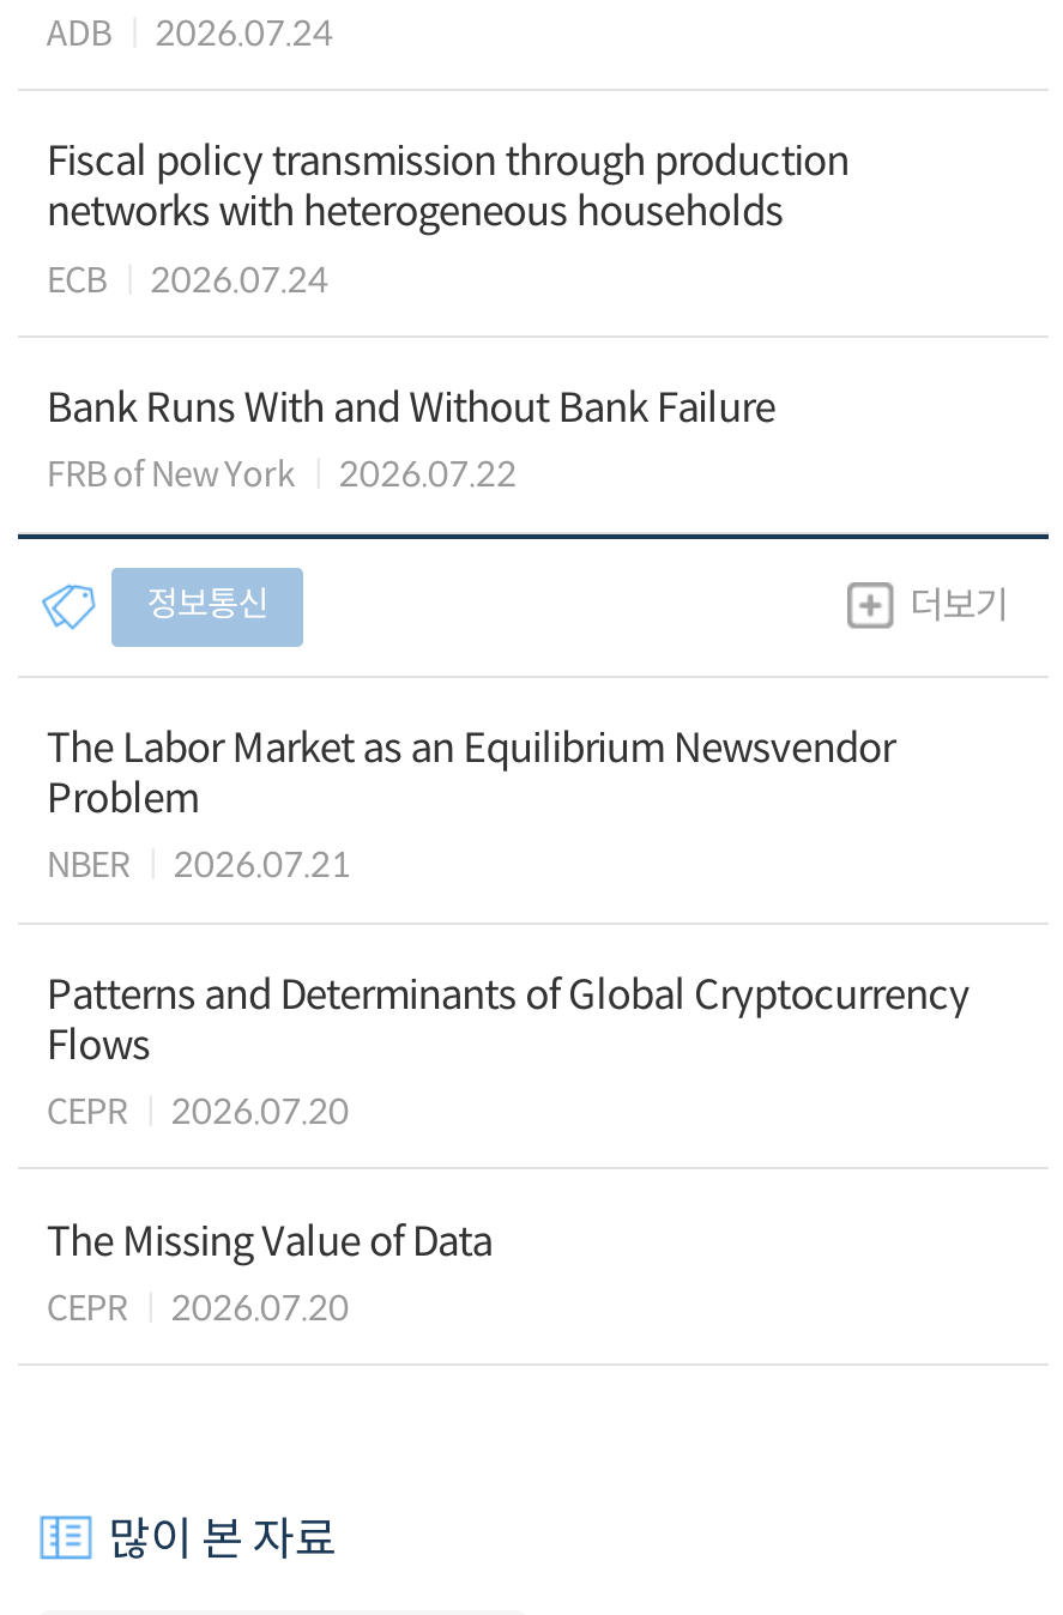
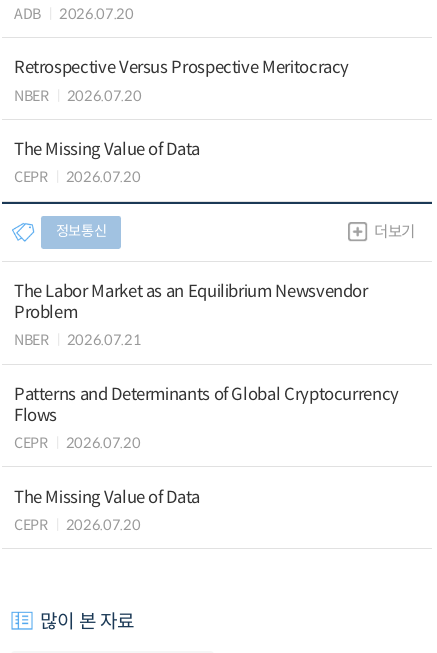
- ADB 2026.07.24
+ ADB 2026.07.20

- Fiscal policy transmission through production
- networks with heterogeneous households
- ECB
- 2026.07.24
+ Retrospective Versus Prospective Meritocracy
+ NBER
+ 2026.07.20

- Bank Runs With and Without Bank Failure
- FRB of New York
- 2026.07.22
+ The Missing Value of Data
+ CEPR
+ 2026.07.20
